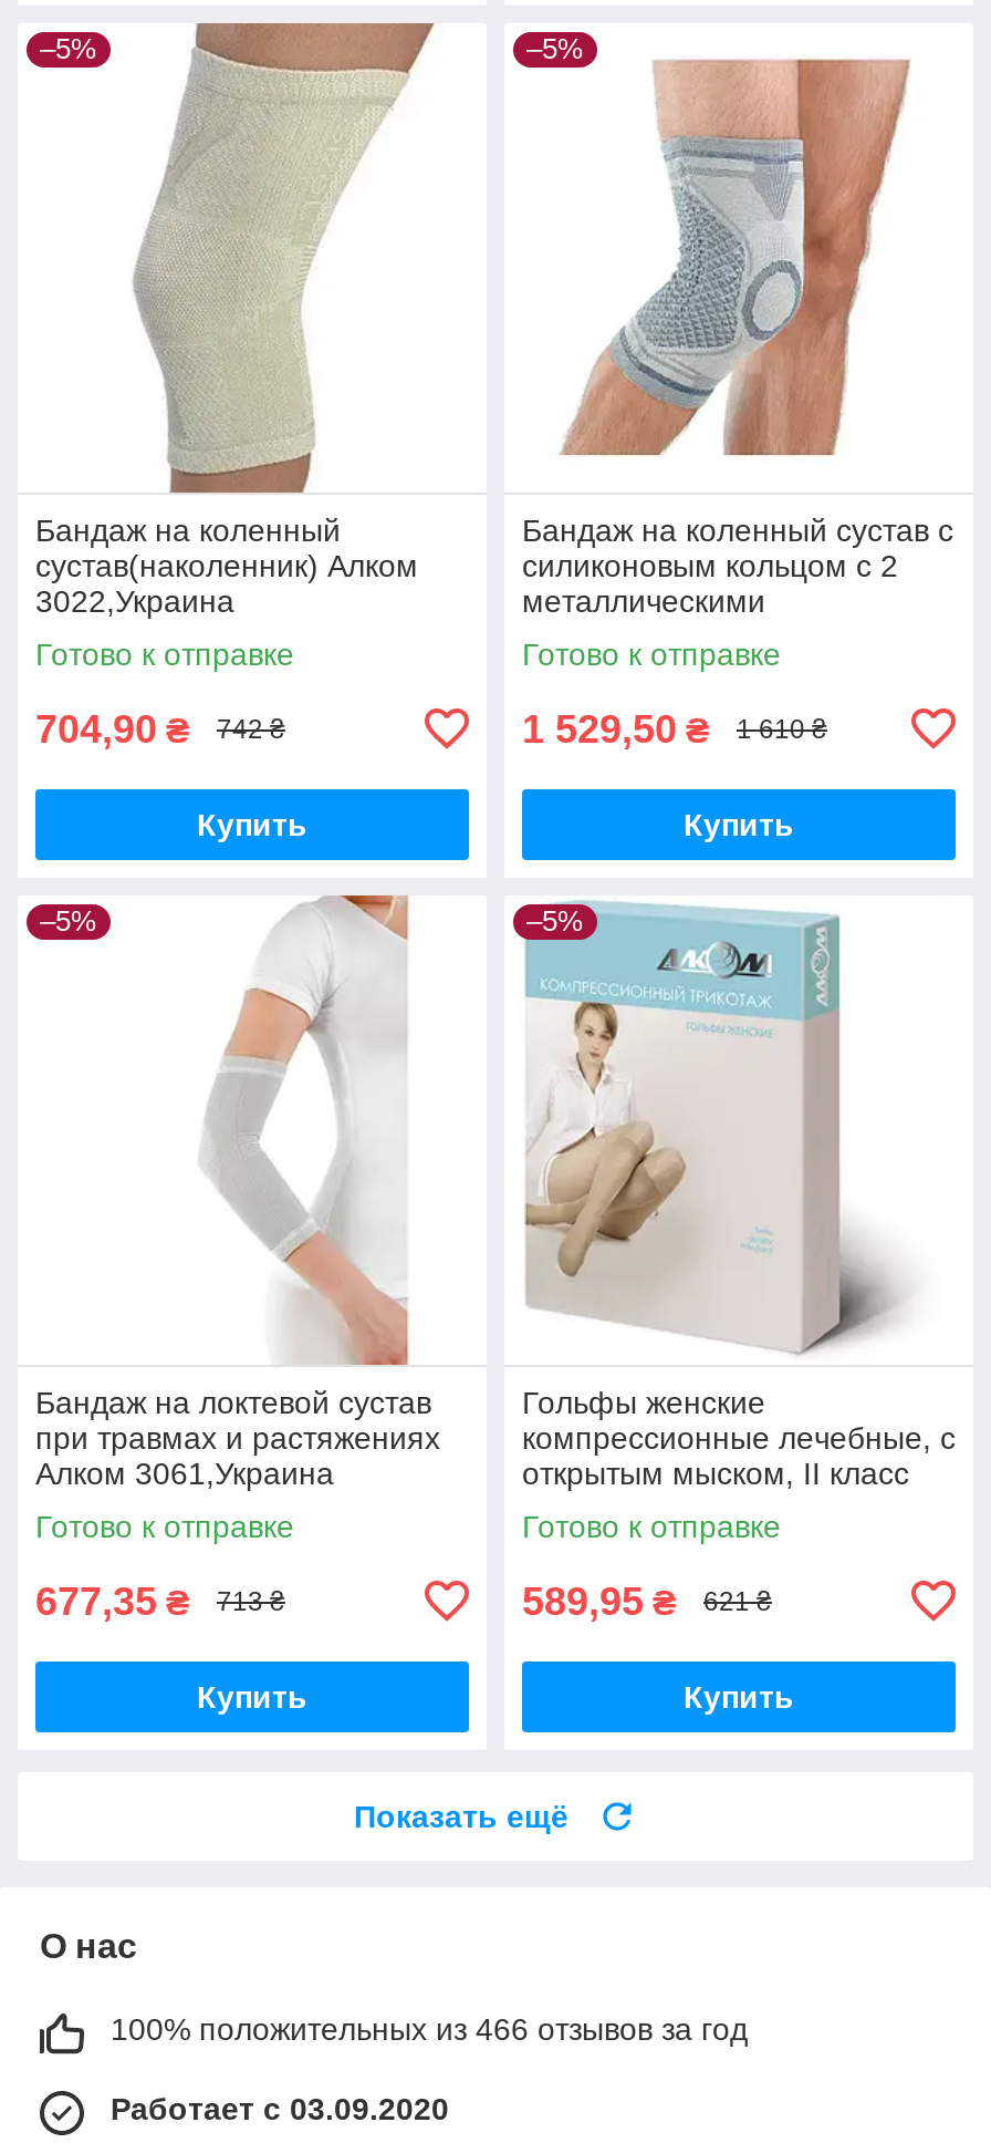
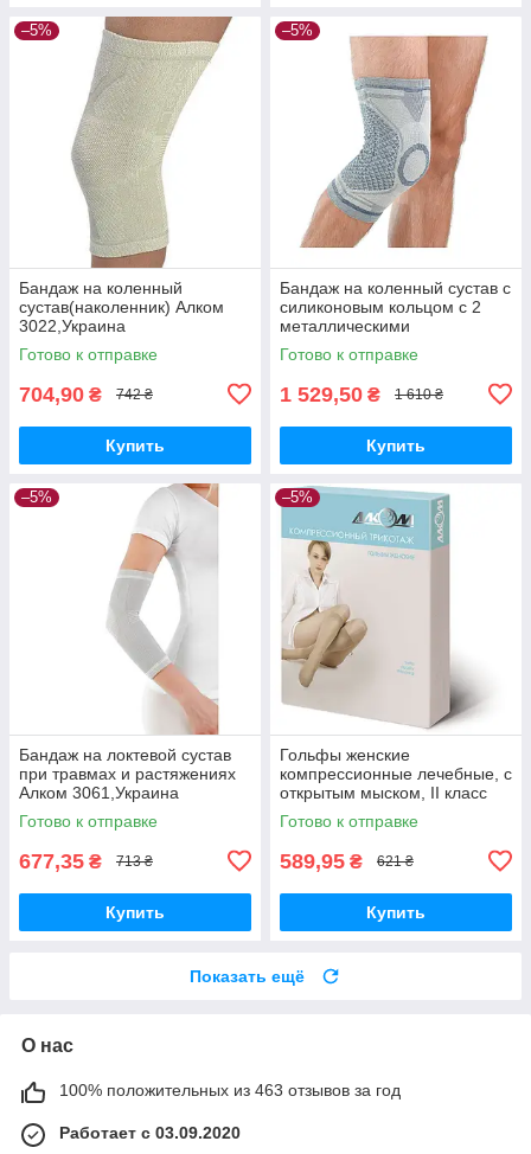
- 100% положительных из 466 отзывов за год
+ 100% положительных из 463 отзывов за год
